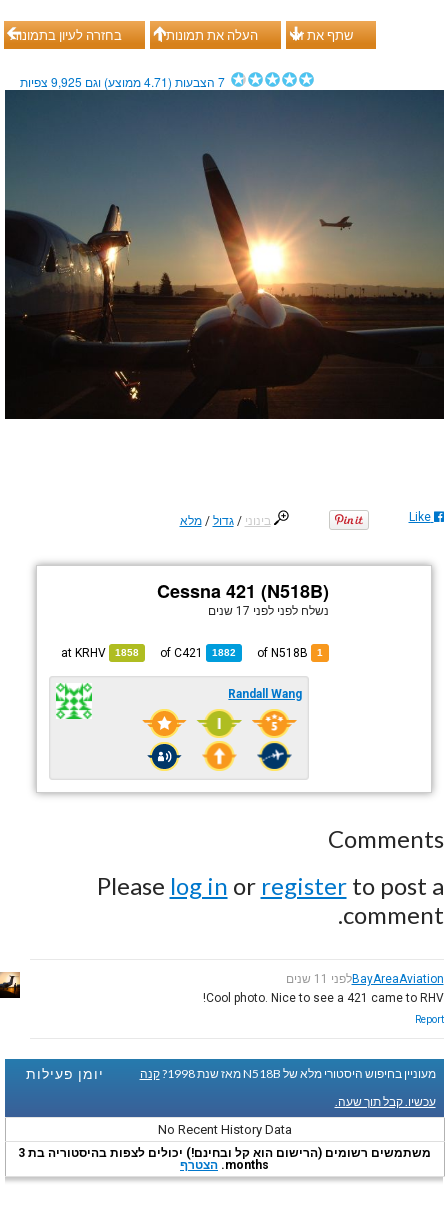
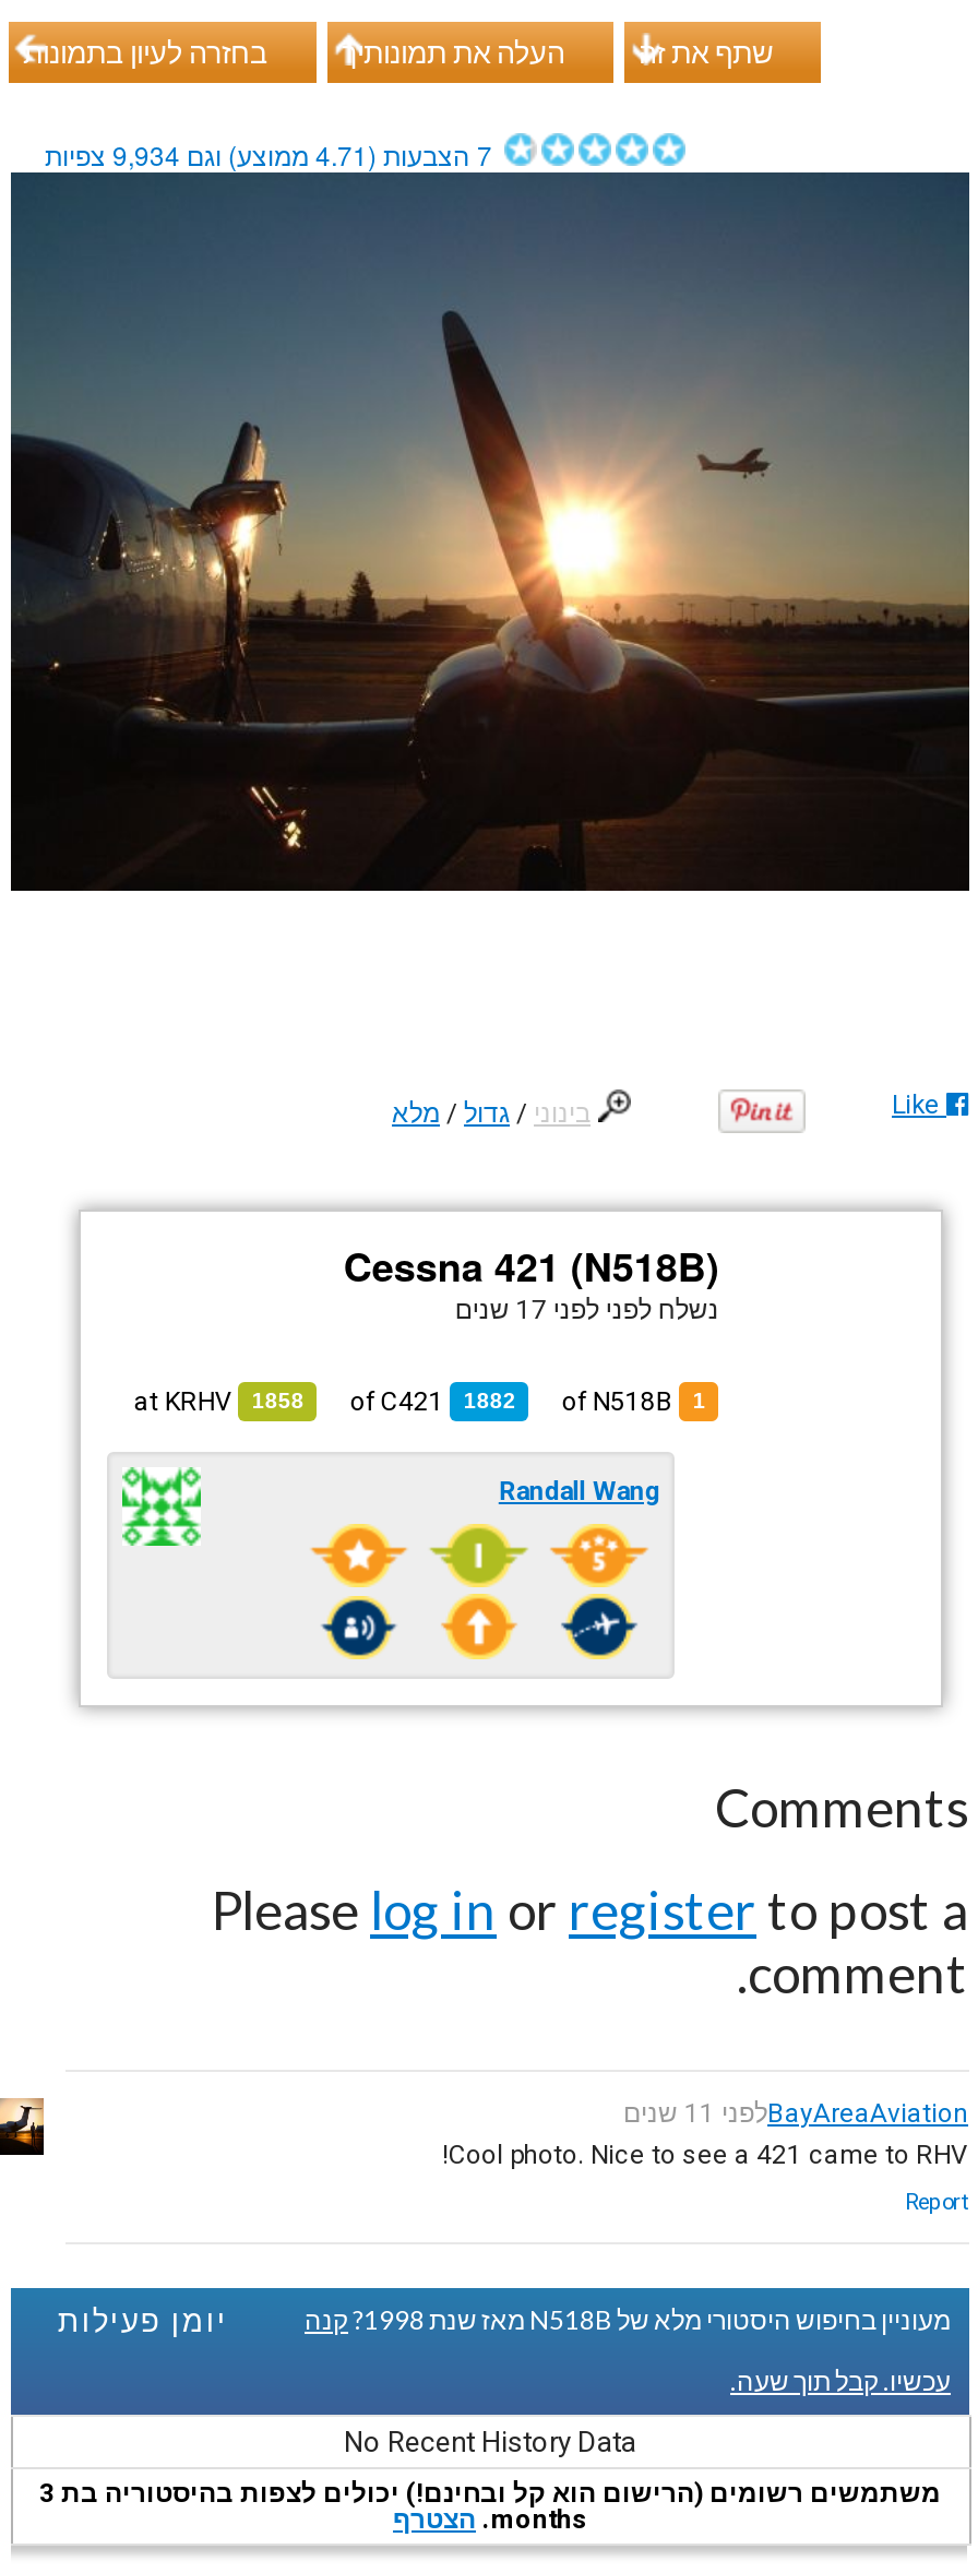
- 7 הצבעות (4.71 ממוצע) וגם 9,925 צפיות
+ 7 הצבעות (4.71 ממוצע) וגם 9,934 צפיות
